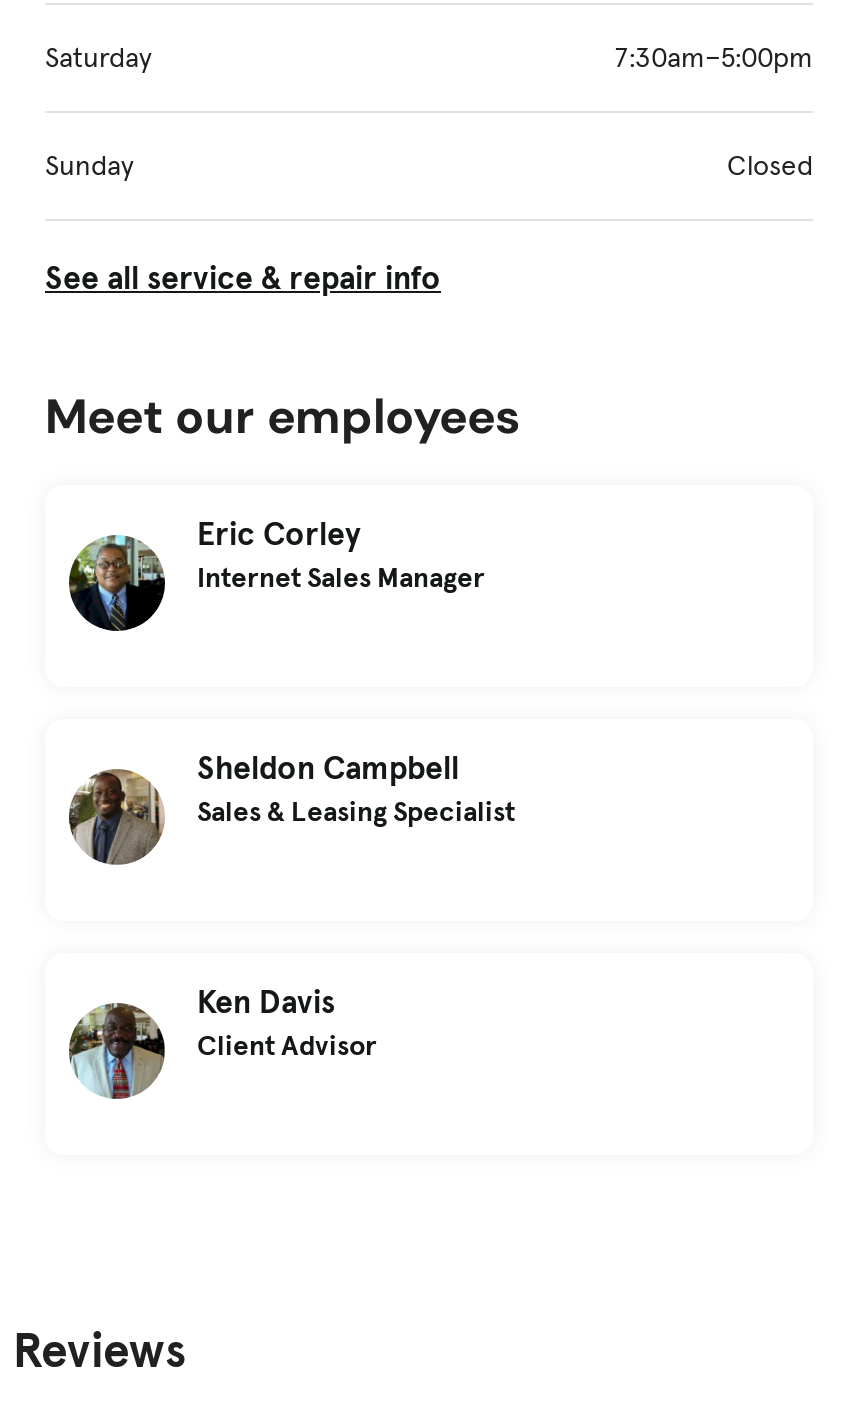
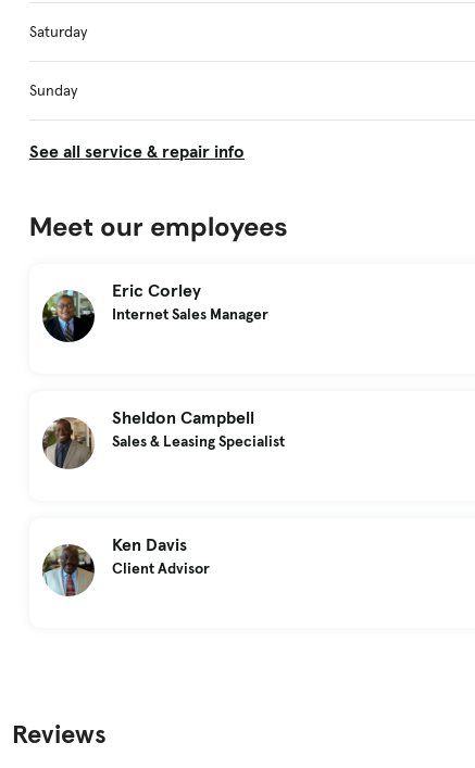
- 7:30am–5:00pm

- Closed
